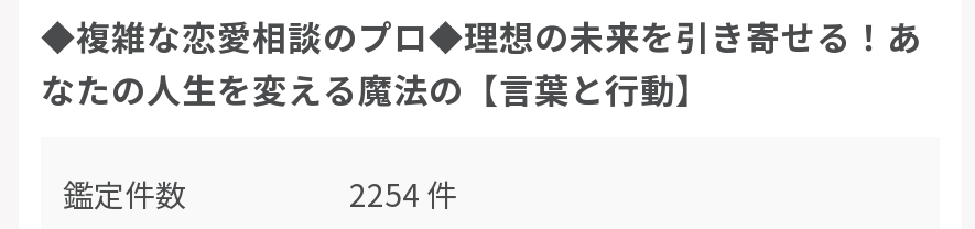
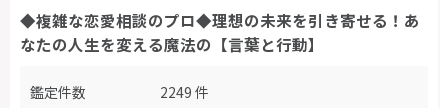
- 2254 件
+ 2249 件
